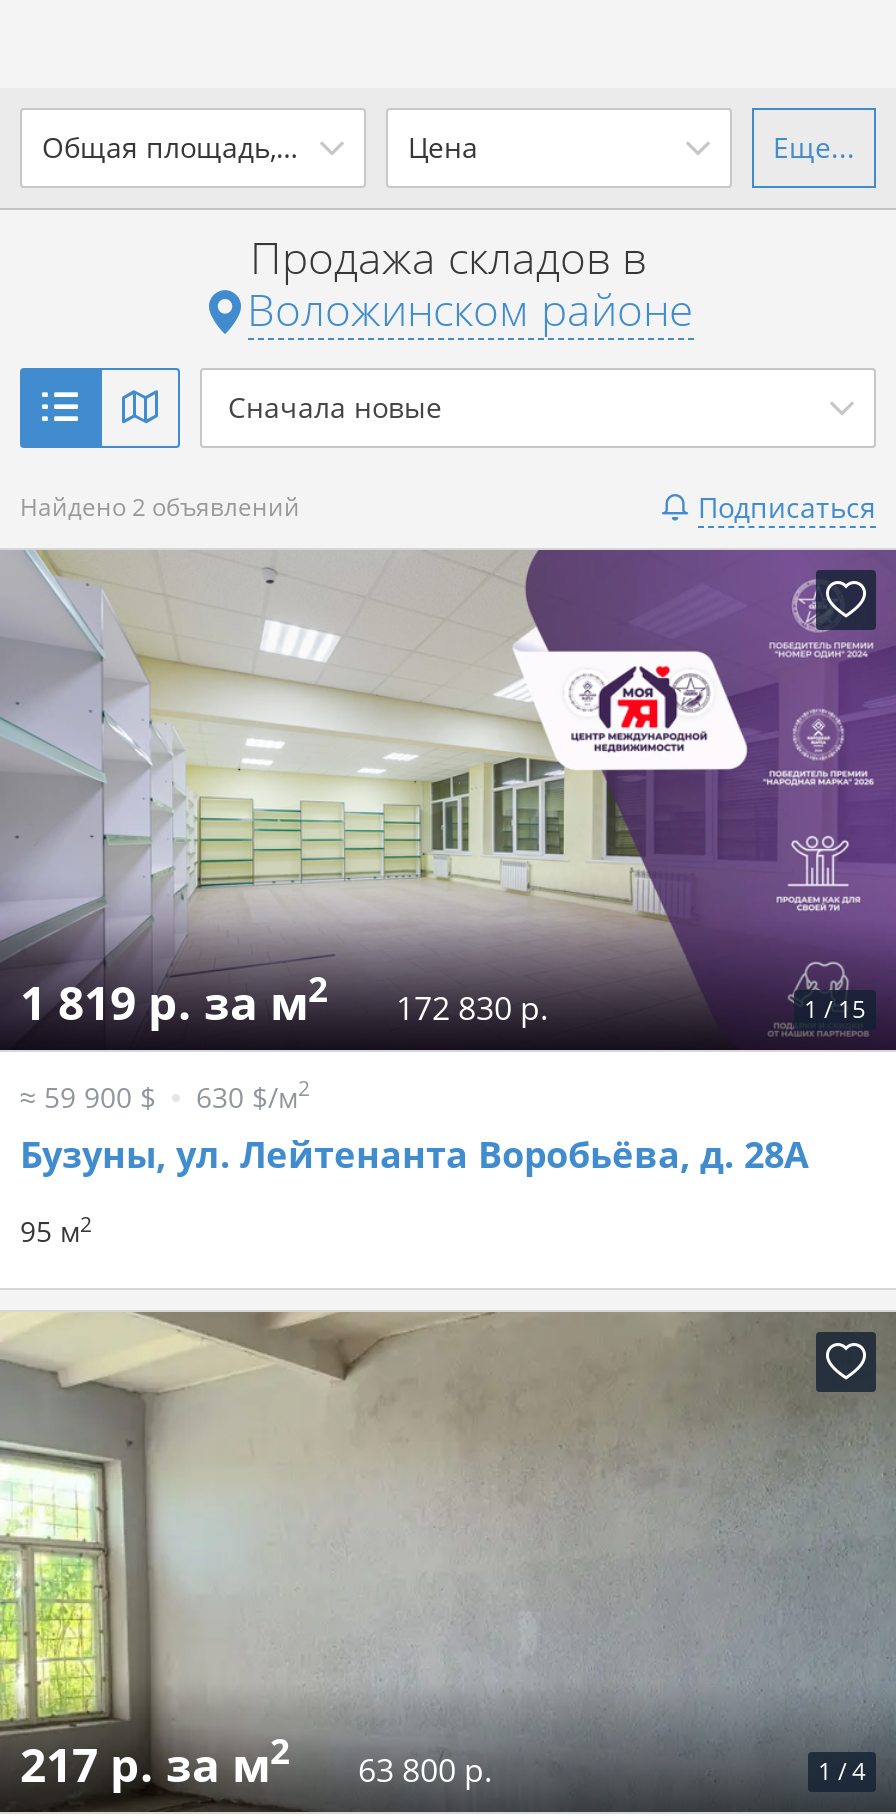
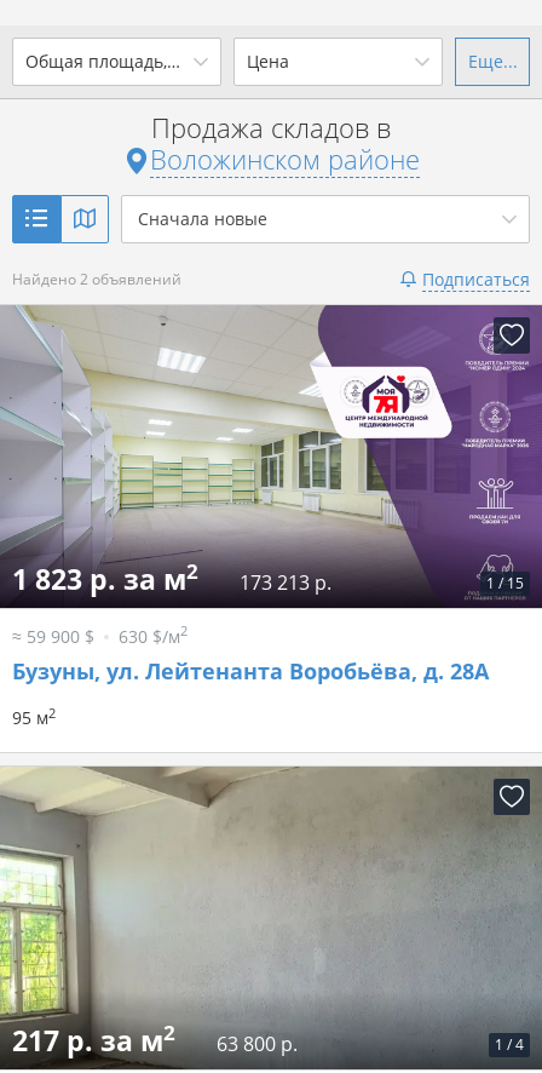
- 1 819 р. за м2
+ 1 823 р. за м2

- 172 830 р.
+ 173 213 р.
